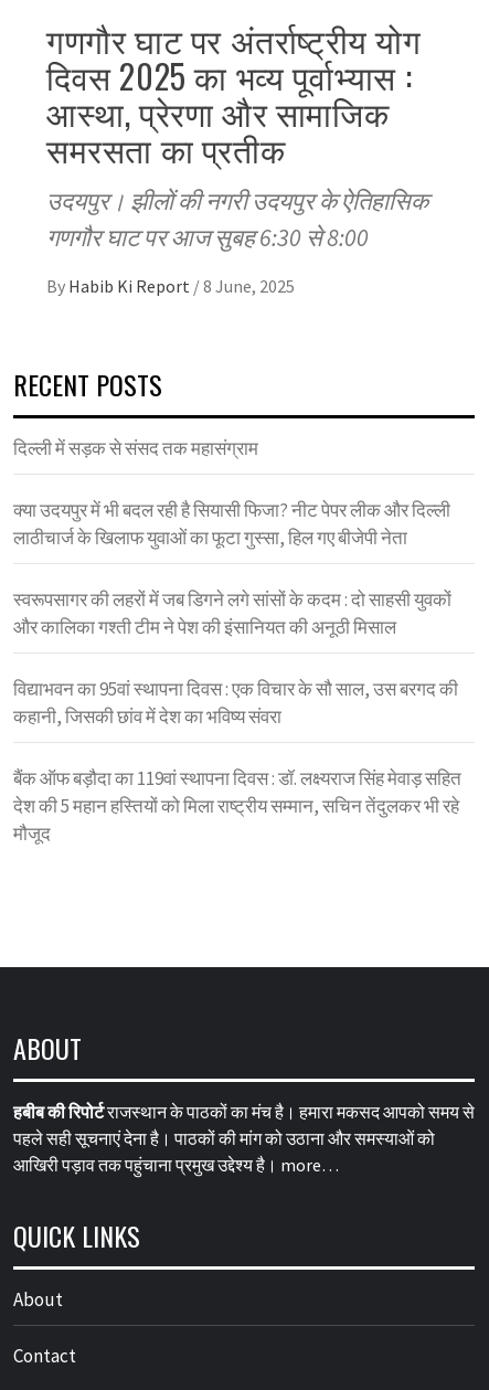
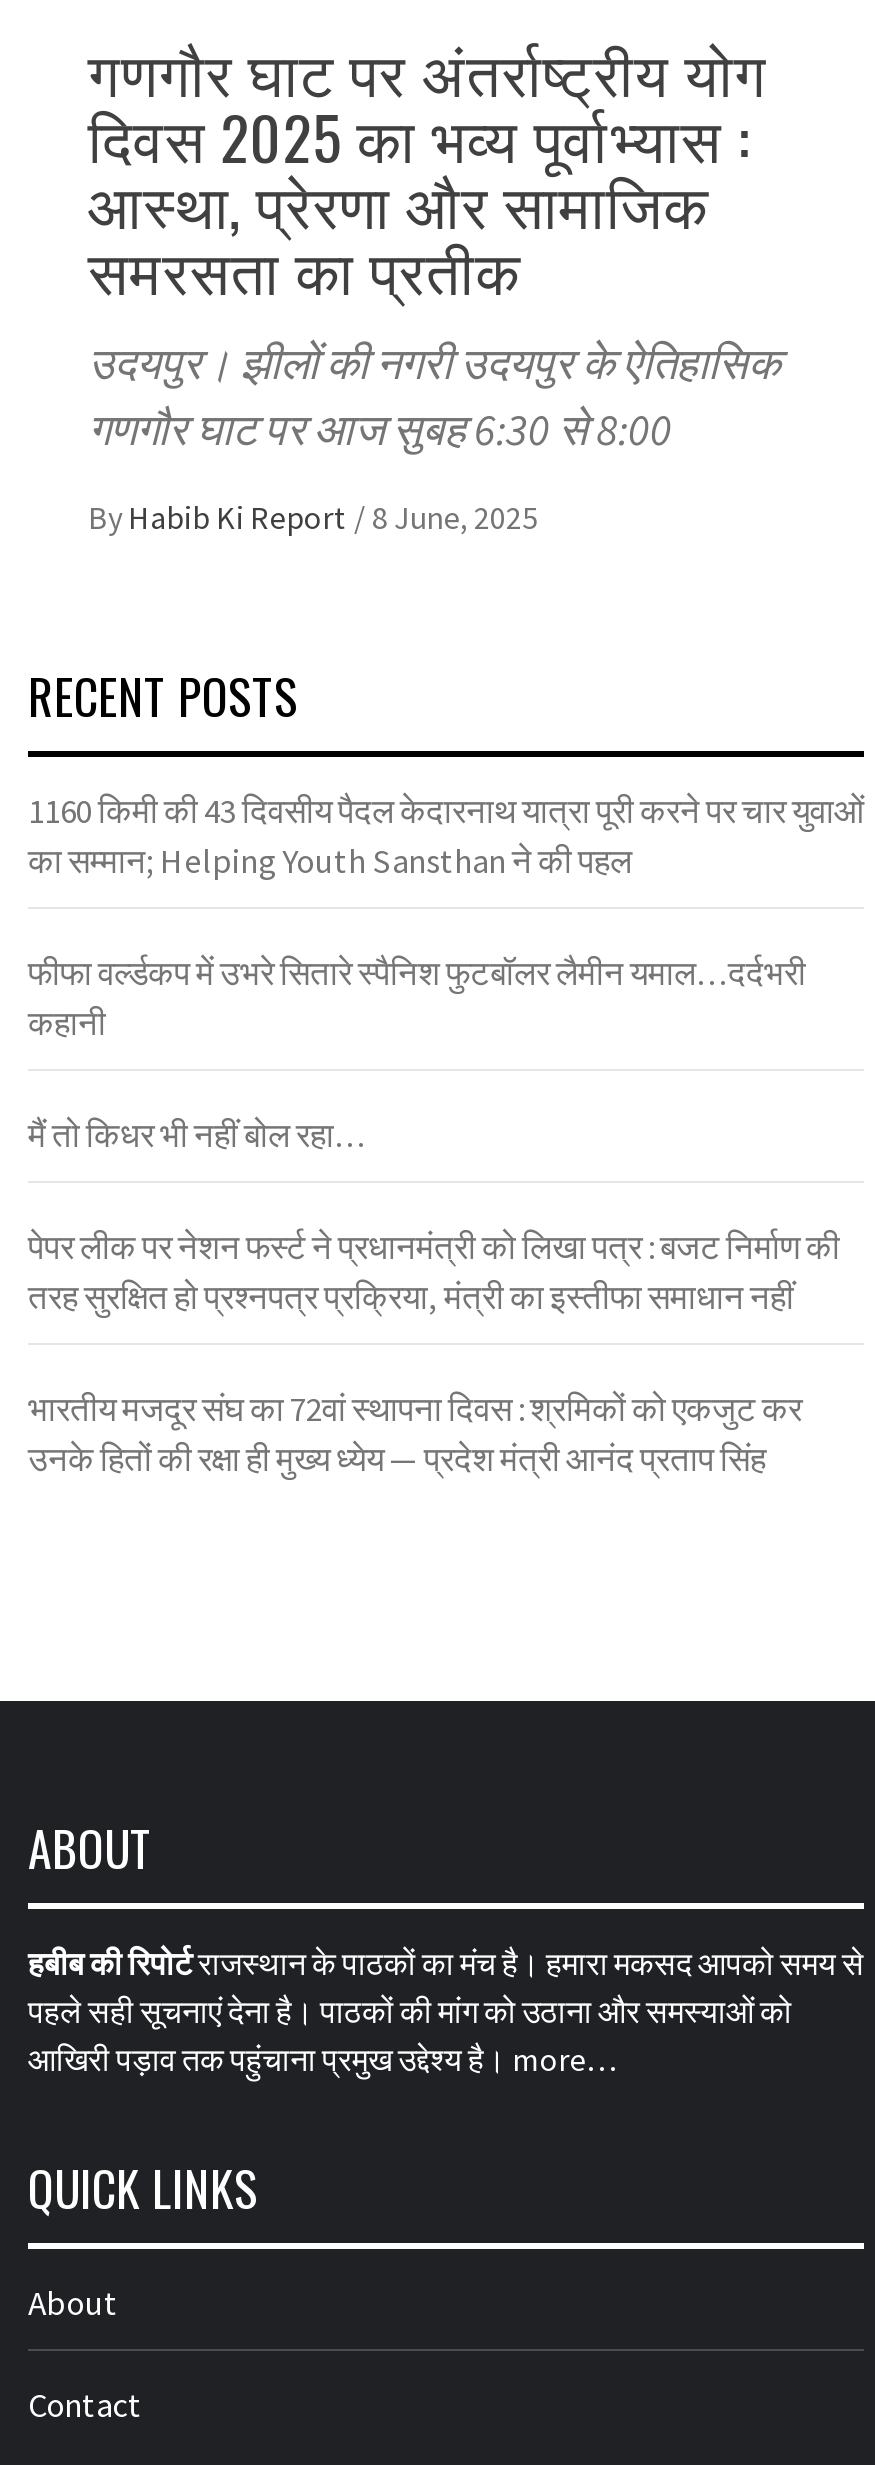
- दिल्ली में सड़क से संसद तक महासंग्राम
+ 1160 किमी की 43 दिवसीय पैदल केदारनाथ यात्रा पूरी करने पर चार युवाओं
+ का सम्मान; Helping Youth Sansthan ने की पहल

- क्या उदयपुर में भी बदल रही है सियासी फिजा? नीट पेपर लीक और दिल्ली
- लाठीचार्ज के खिलाफ युवाओं का फूटा गुस्सा, हिल गए बीजेपी नेता
+ फीफा वर्ल्डकप में उभरे सितारे स्पैनिश फुटबॉलर लैमीन यमाल…दर्दभरी
+ कहानी

- स्वरूपसागर की लहरों में जब डिगने लगे सांसों के कदम : दो साहसी युवकों
- और कालिका गश्ती टीम ने पेश की इंसानियत की अनूठी मिसाल
+ मैं तो किधर भी नहीं बोल रहा…

- विद्याभवन का 95वां स्थापना दिवस : एक विचार के सौ साल, उस बरगद की
- कहानी, जिसकी छांव में देश का भविष्य संवरा
+ पेपर लीक पर नेशन फर्स्ट ने प्रधानमंत्री को लिखा पत्र : बजट निर्माण की
+ तरह सुरक्षित हो प्रश्नपत्र प्रक्रिया, मंत्री का इस्तीफा समाधान नहीं

- बैंक ऑफ बड़ौदा का 119वां स्थापना दिवस : डॉ. लक्ष्यराज सिंह मेवाड़ सहित
- देश की 5 महान हस्तियों को मिला राष्ट्रीय सम्मान, सचिन तेंदुलकर भी रहे
- मौजूद
+ भारतीय मजदूर संघ का 72वां स्थापना दिवस : श्रमिकों को एकजुट कर
+ उनके हितों की रक्षा ही मुख्य ध्येय — प्रदेश मंत्री आनंद प्रताप सिंह
